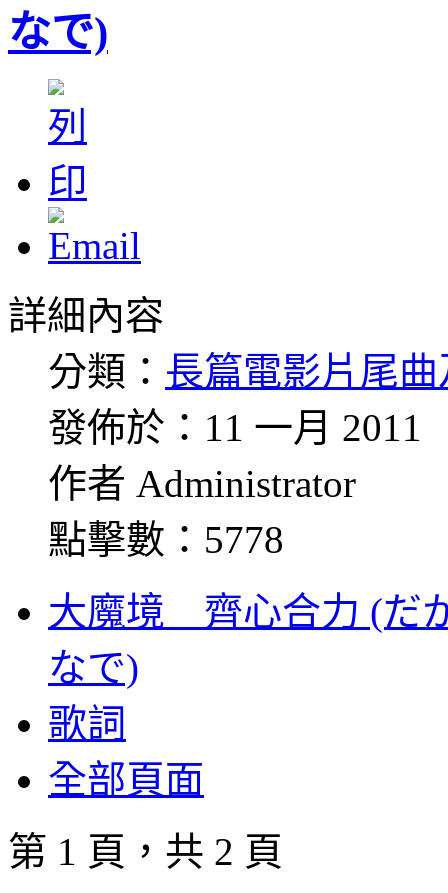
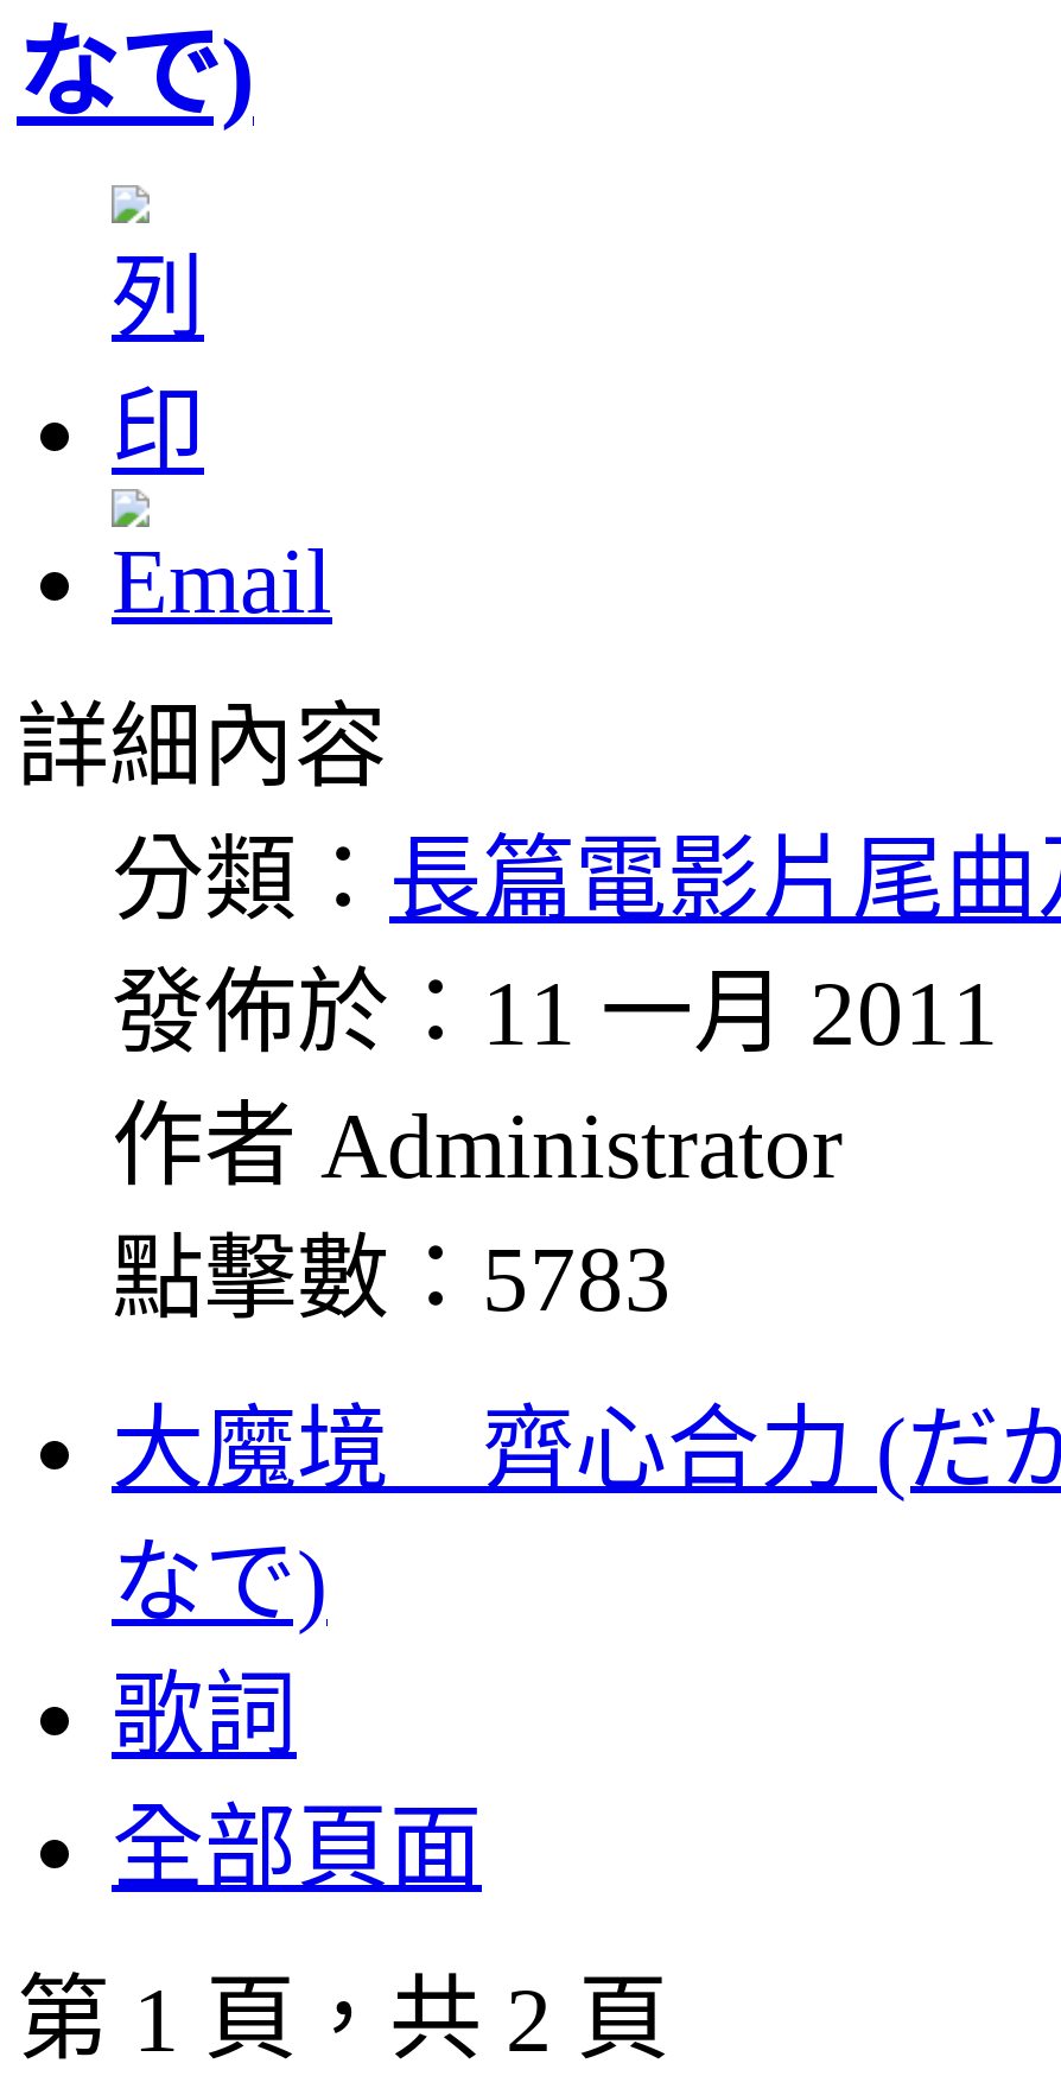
- 點擊數：5778
+ 點擊數：5783
